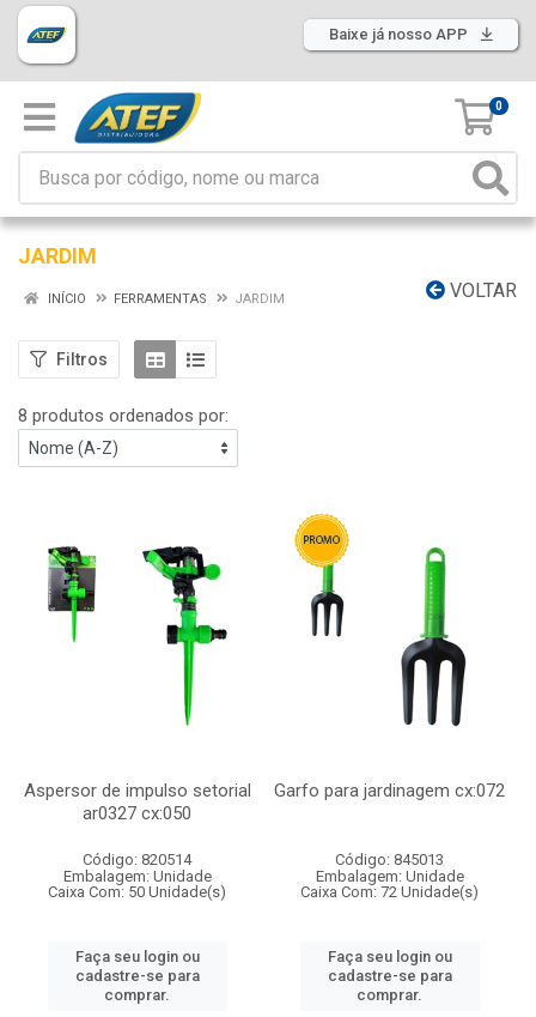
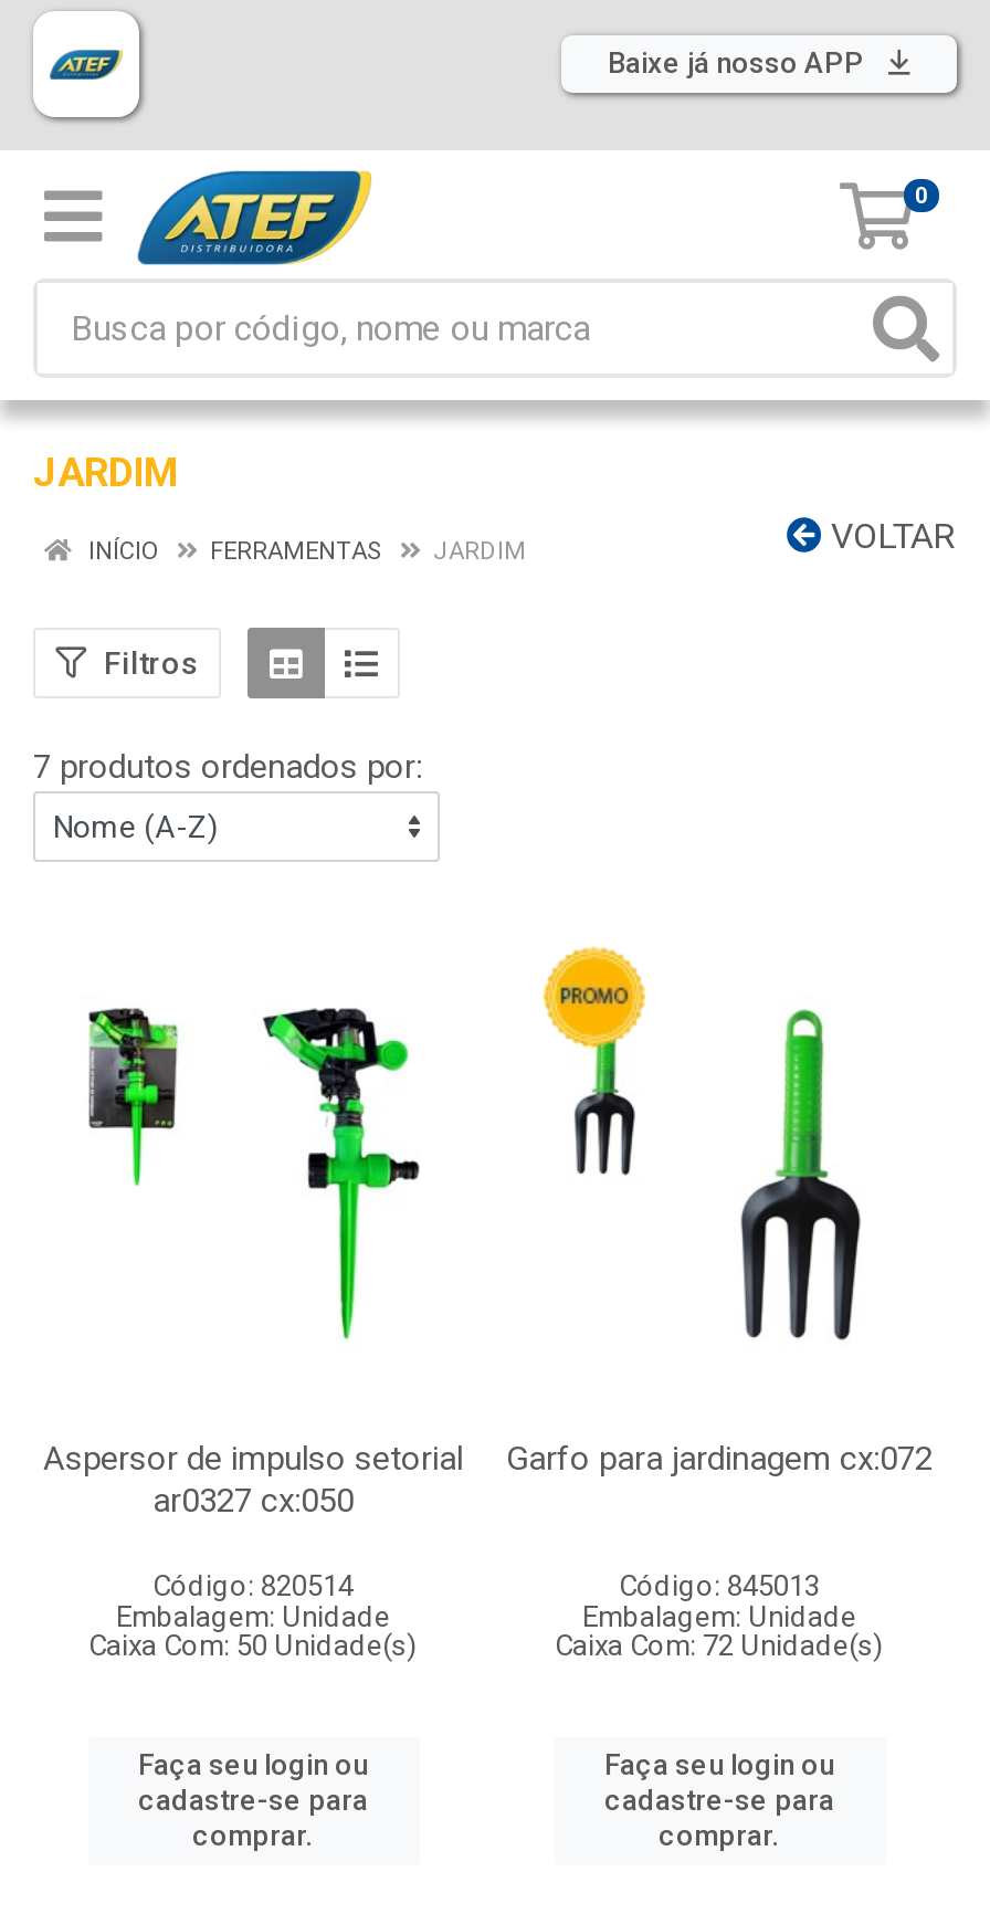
- 8 produtos ordenados por:
+ 7 produtos ordenados por:
